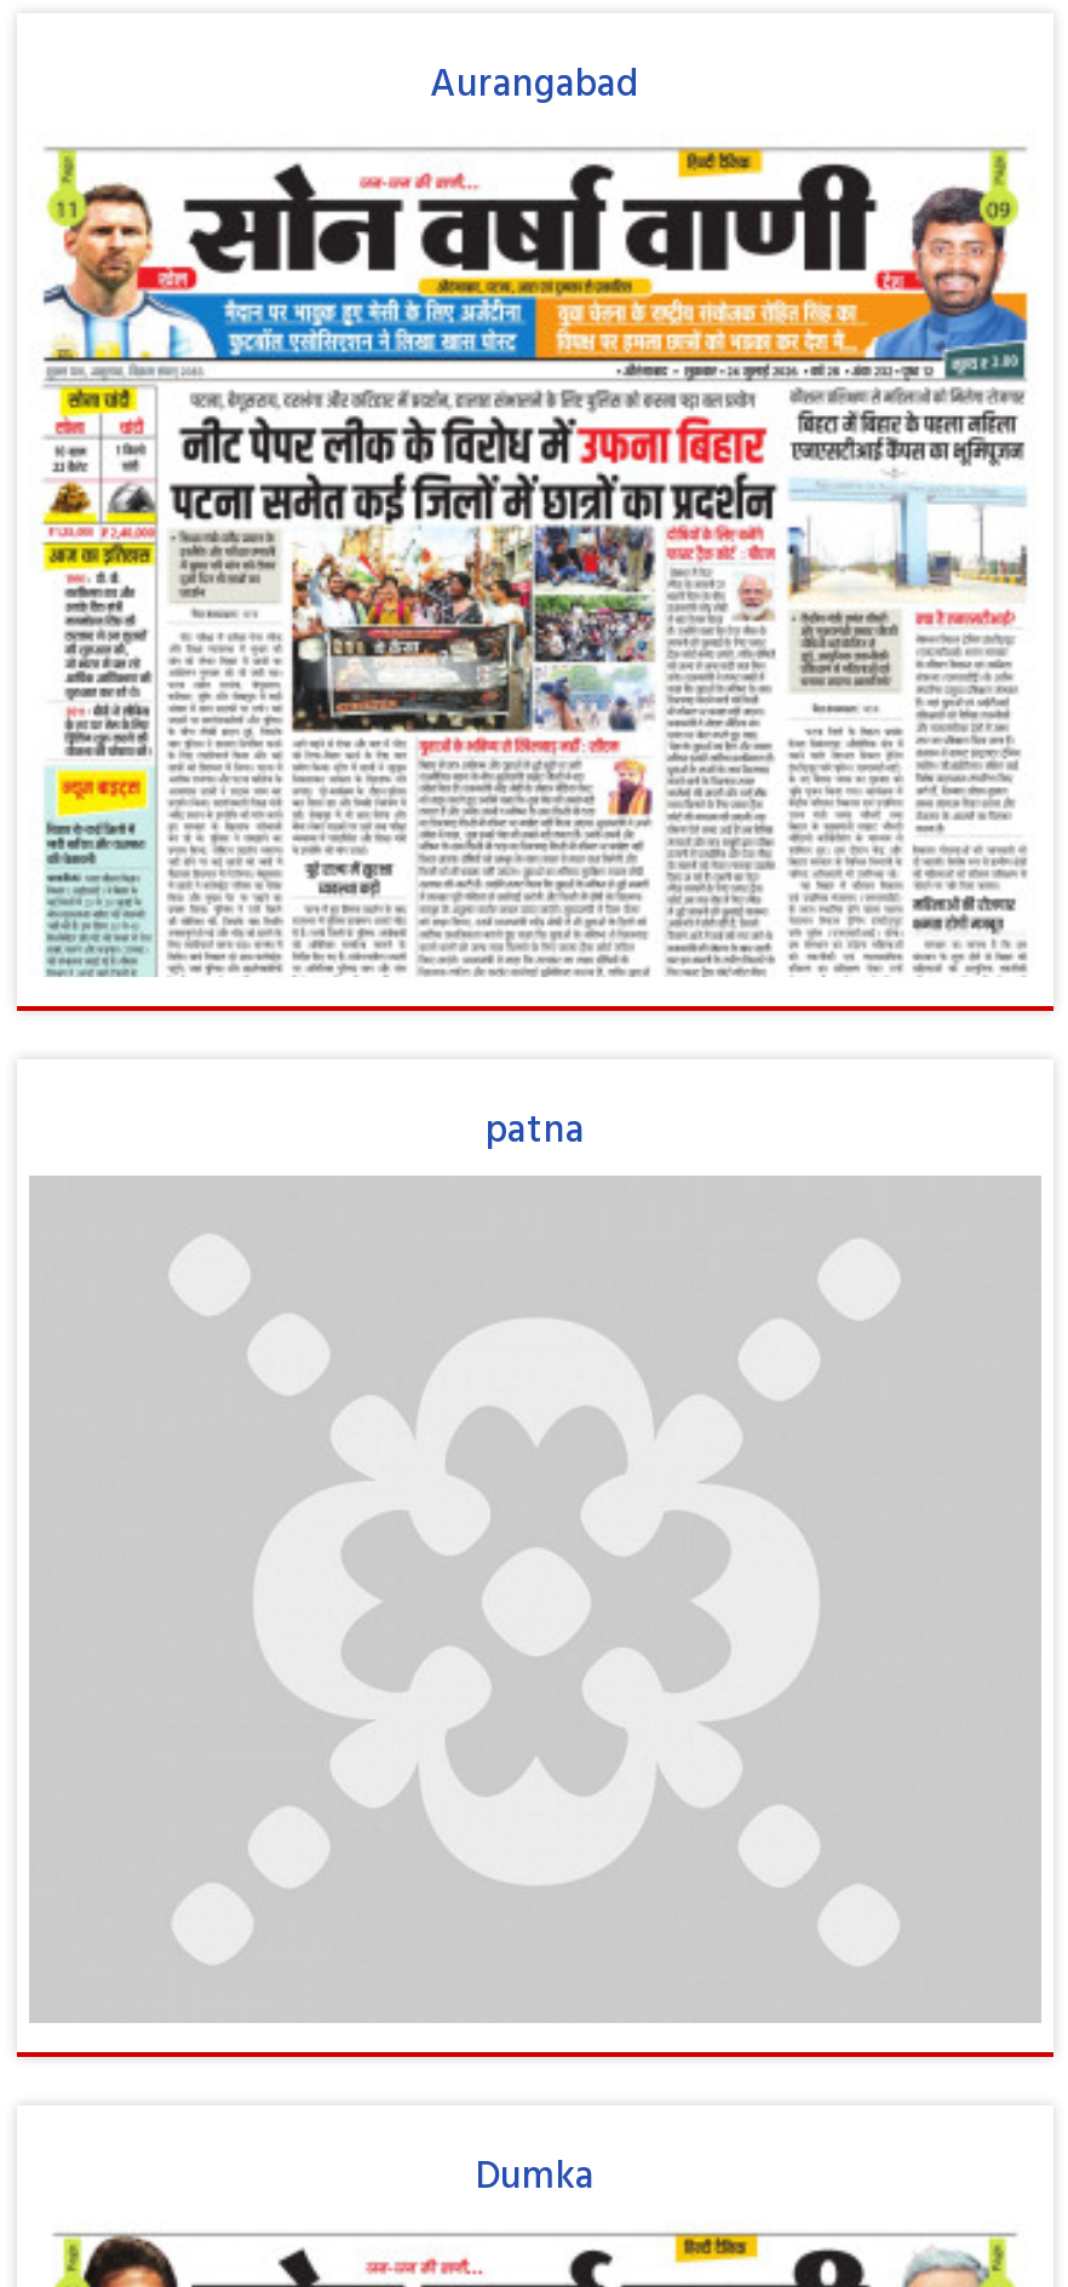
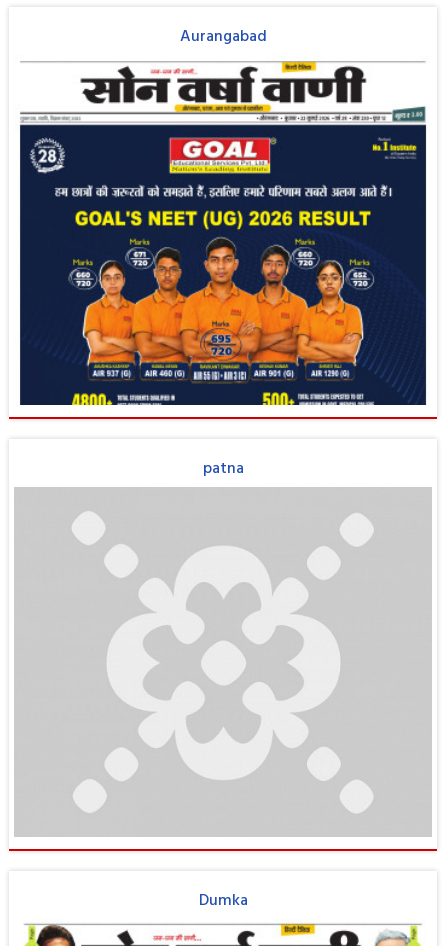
- [image]
+ [image]
